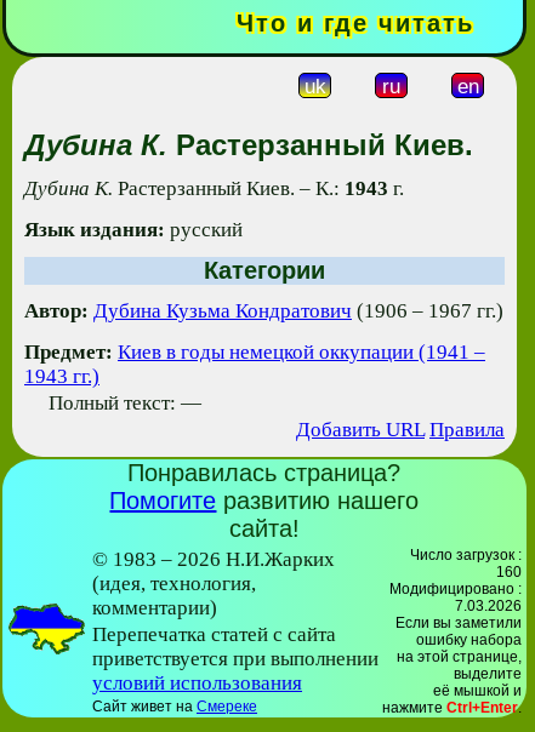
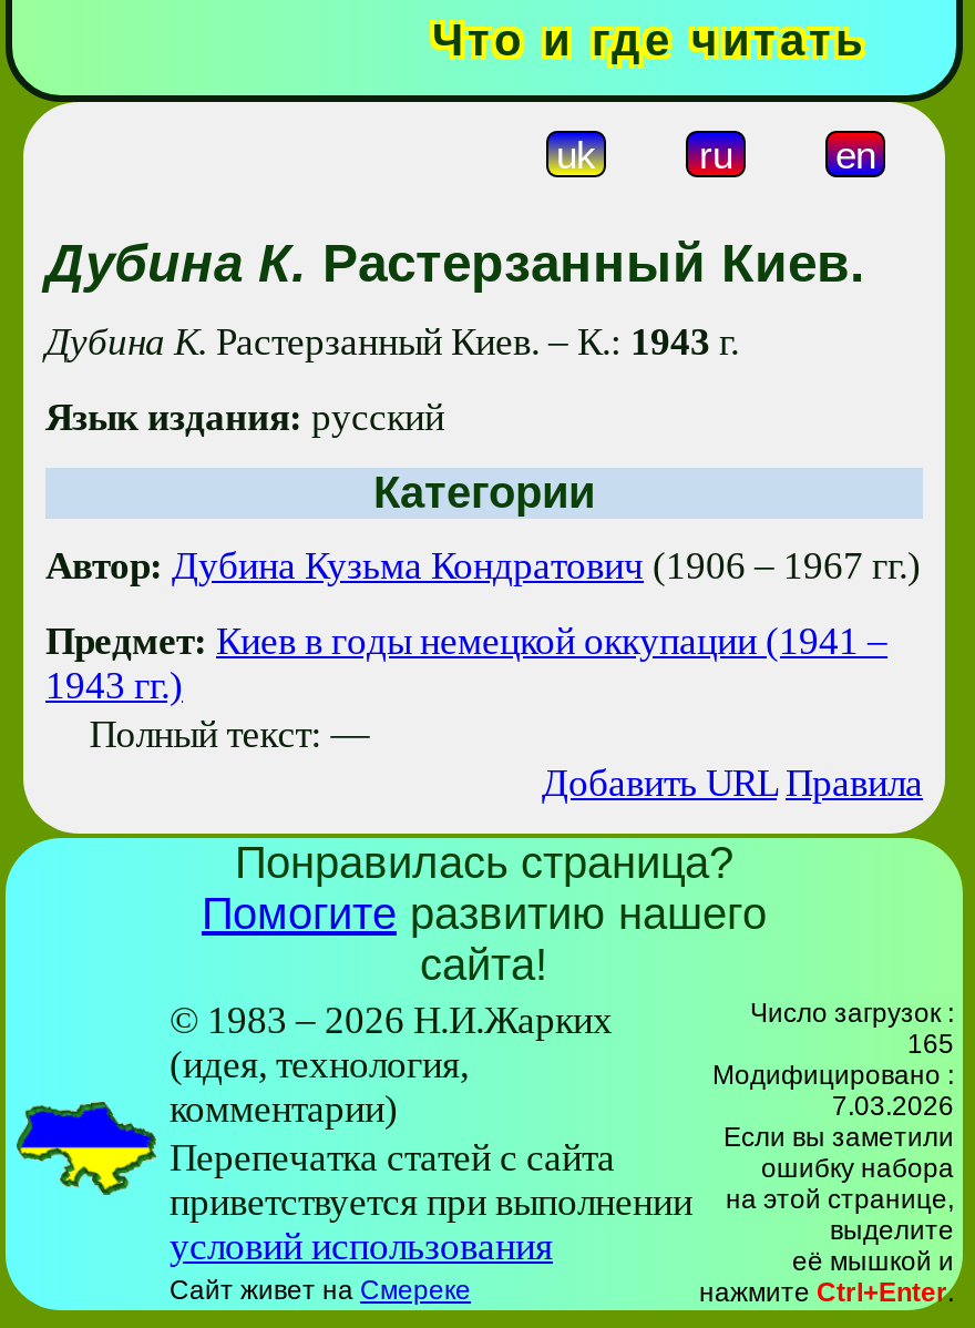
- 160
+ 165
